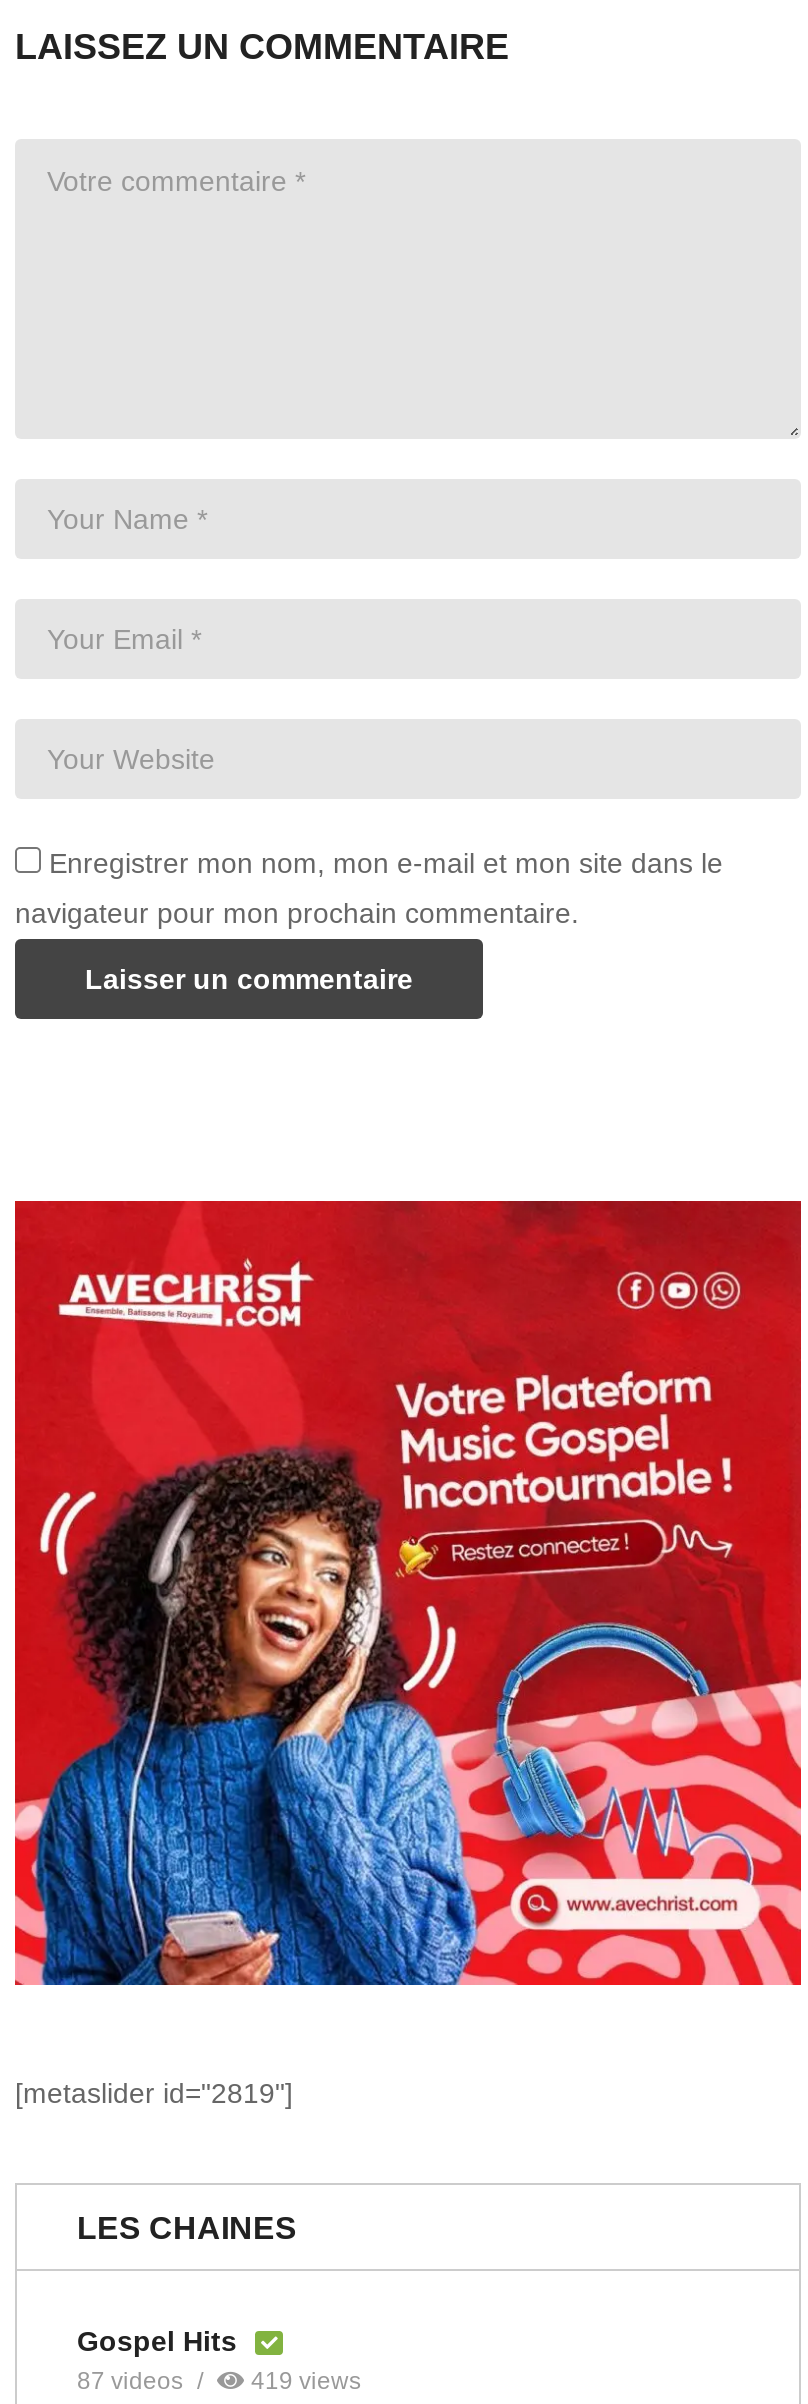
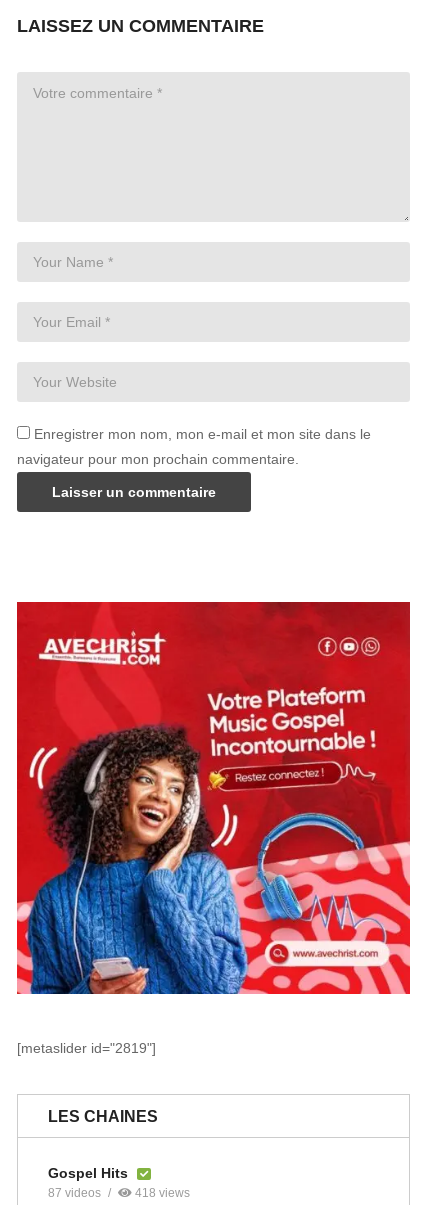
- 419 views
+ 418 views
